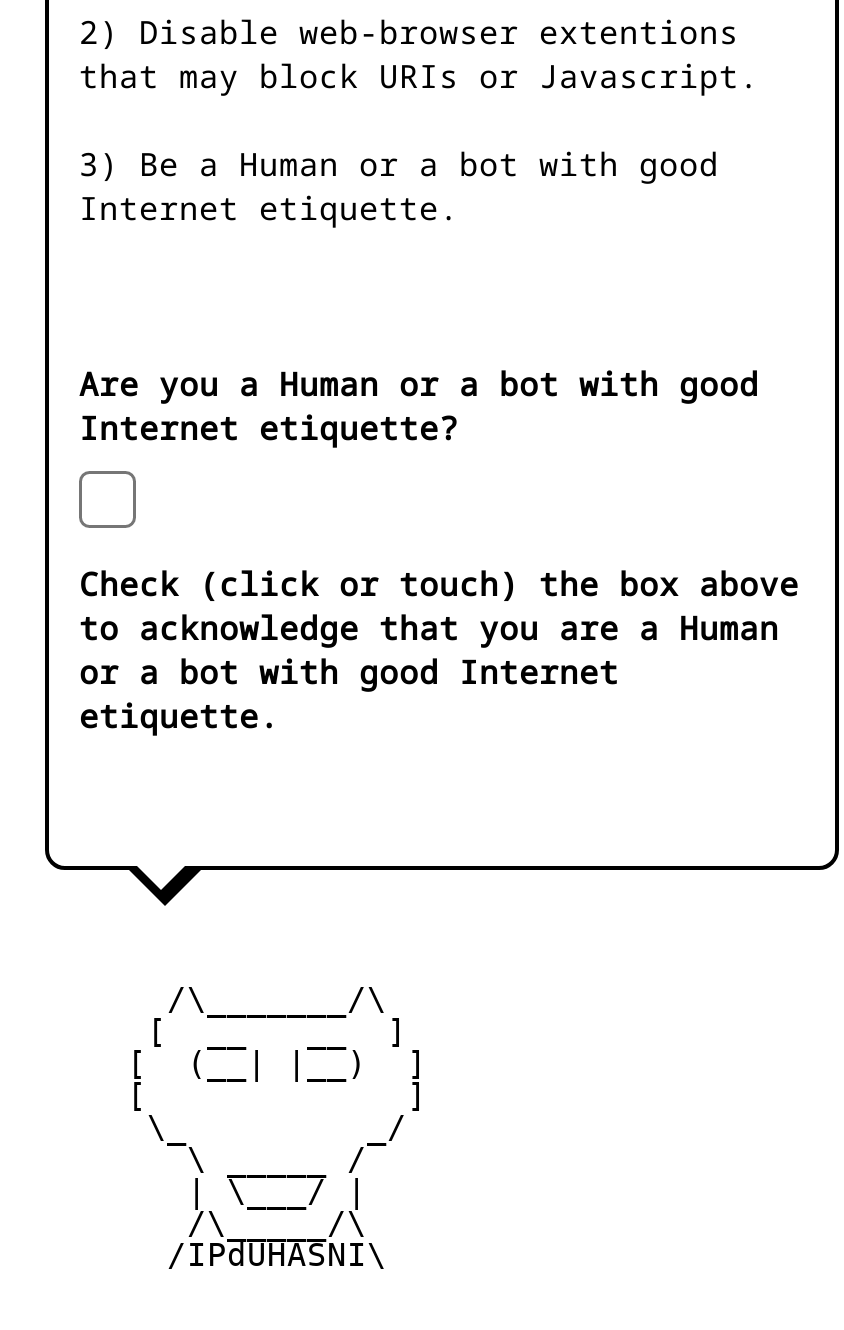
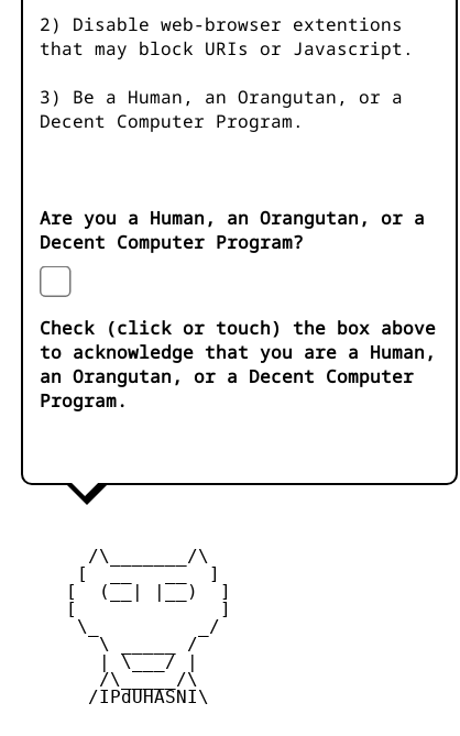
- 3) Be a Human or a bot with good
- Internet etiquette.
+ 3) Be a Human, an Orangutan, or a
+ Decent Computer Program.

- Are you a Human or a bot with good
- Internet etiquette?
+ Are you a Human, an Orangutan, or a
+ Decent Computer Program?

- to acknowledge that you are a Human
- or a bot with good Internet
- etiquette.
+ to acknowledge that you are a Human,
+ an Orangutan, or a Decent Computer
+ Program.
